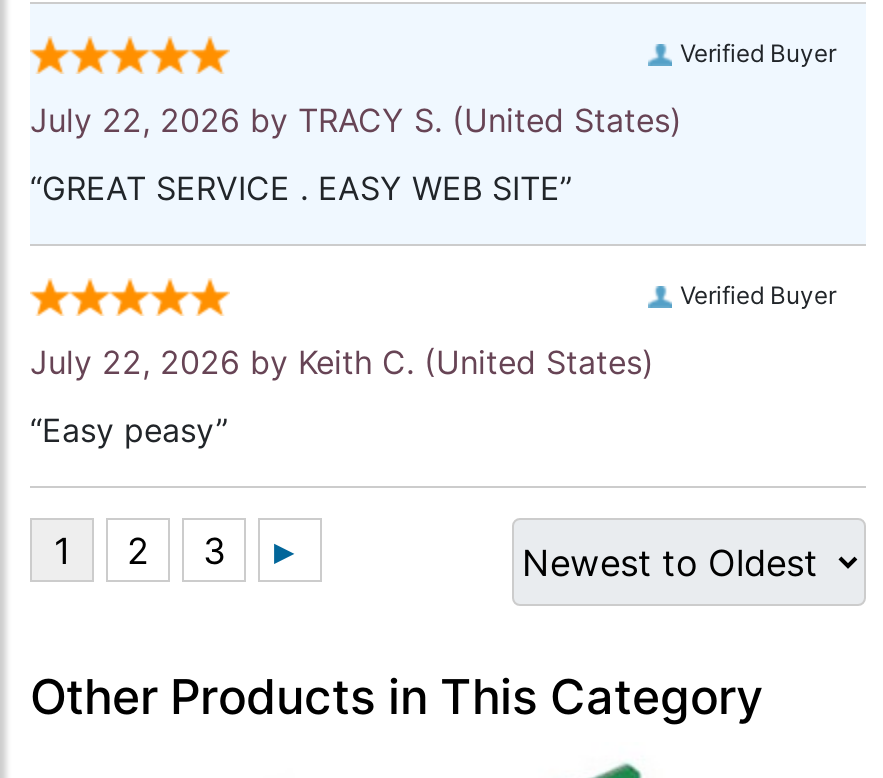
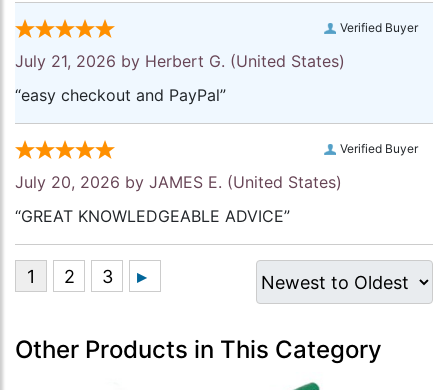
- July 22, 2026 by TRACY S. (United States)
+ July 21, 2026 by Herbert G. (United States)

- “GREAT SERVICE . EASY WEB SITE”
+ “easy checkout and PayPal”

- July 22, 2026 by Keith C. (United States)
+ July 20, 2026 by JAMES E. (United States)

- “Easy peasy”
+ “GREAT KNOWLEDGEABLE ADVICE”
